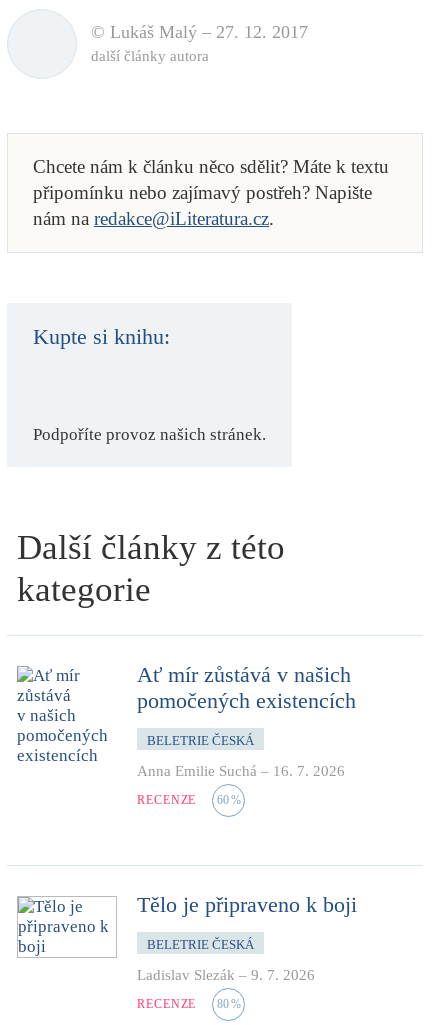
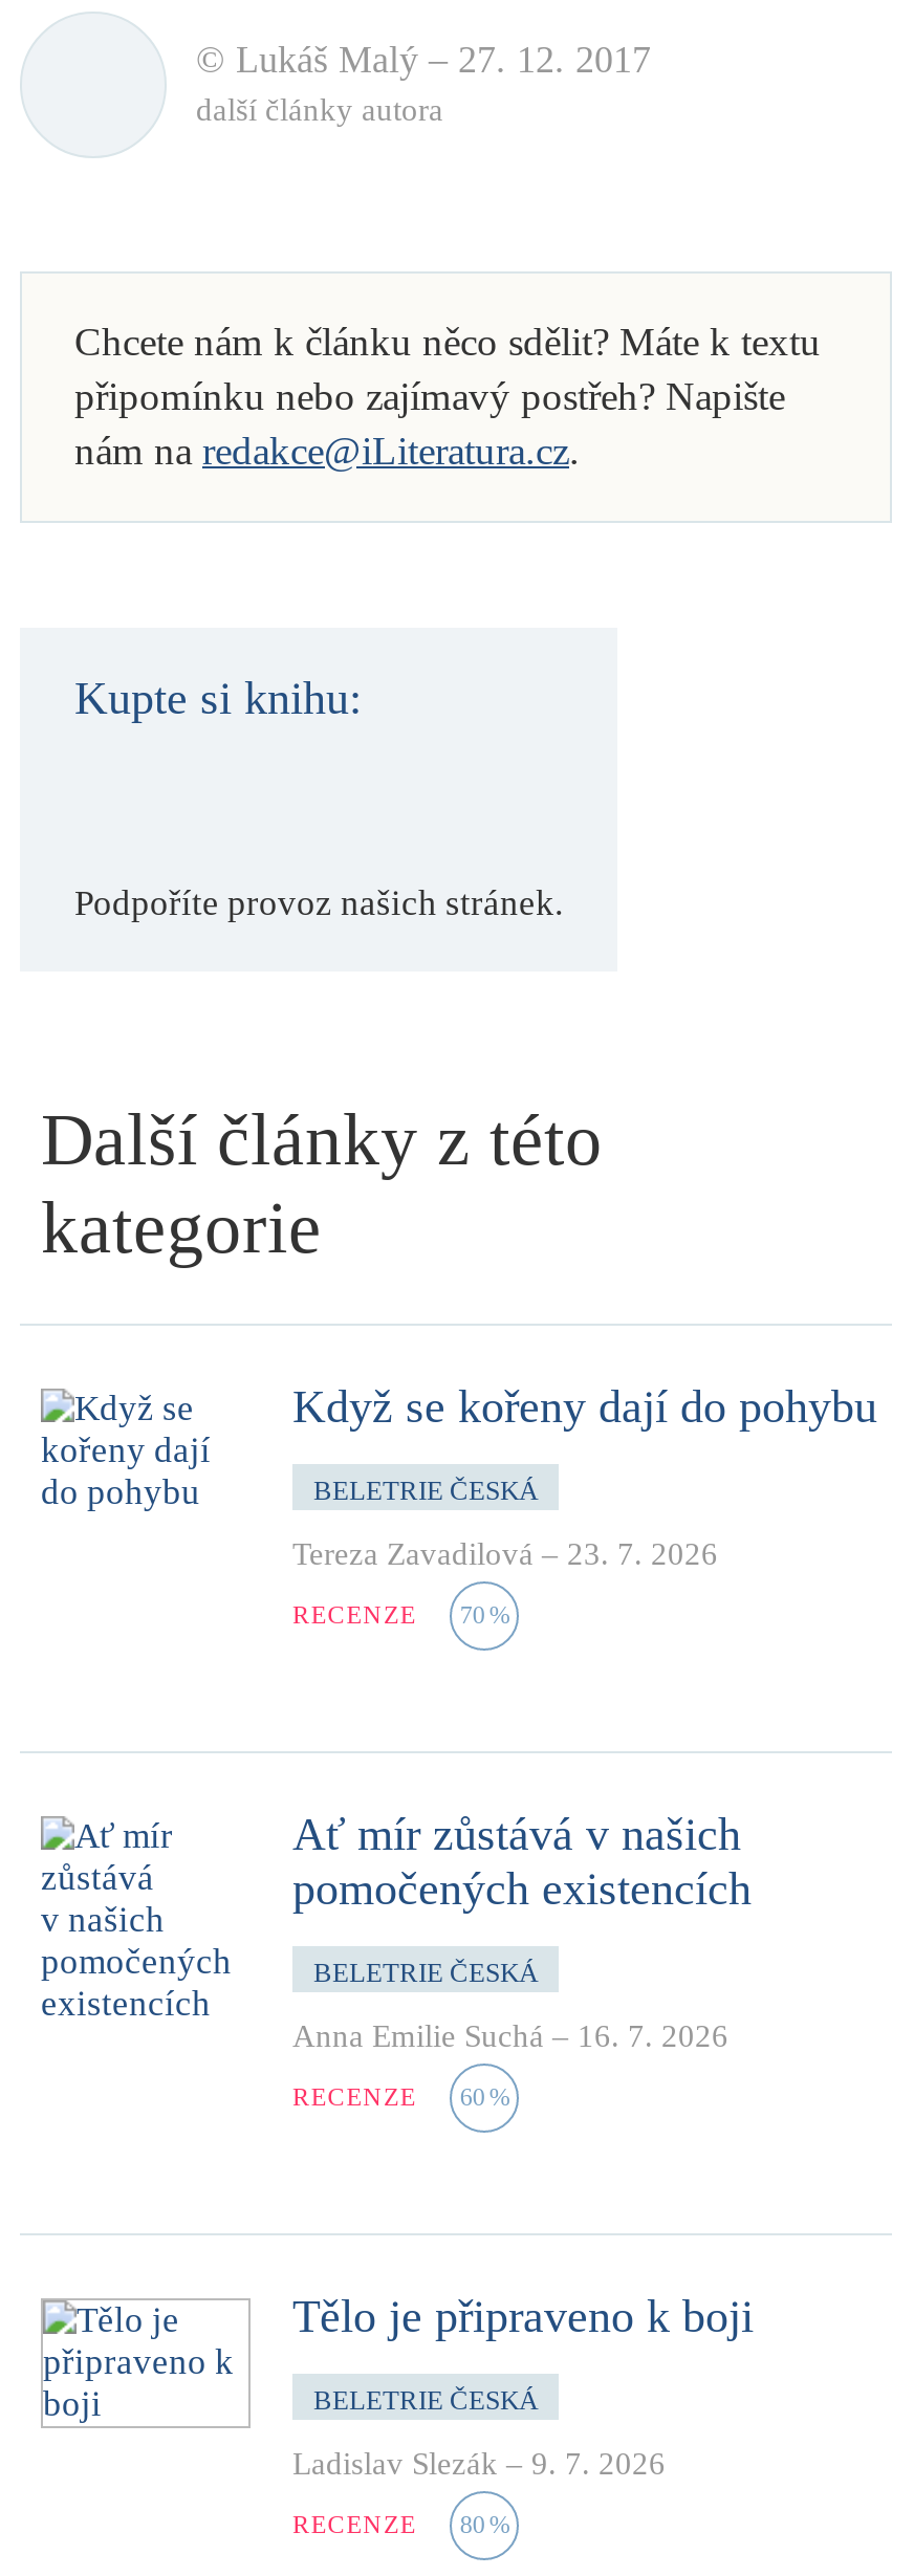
+ [image]
+ Když se kořeny dají do pohybu
+ BELETRIE ČESKÁ
+ Tereza Zavadilová – 23. 7. 2026
+ RECENZE
+ 70 %
